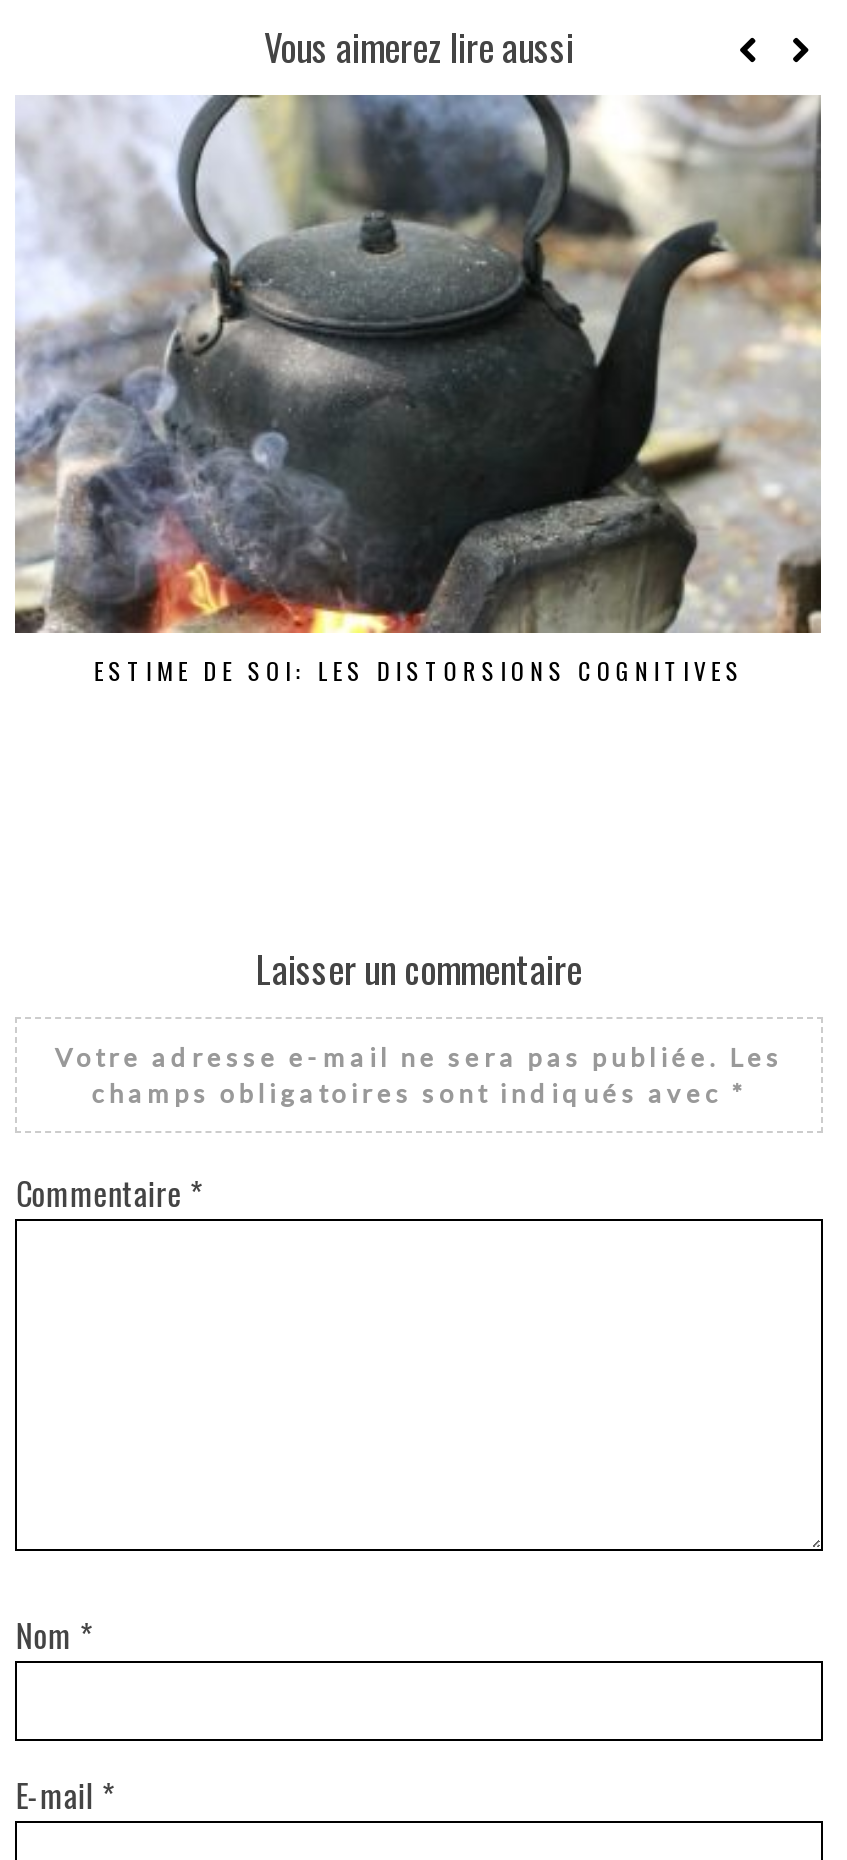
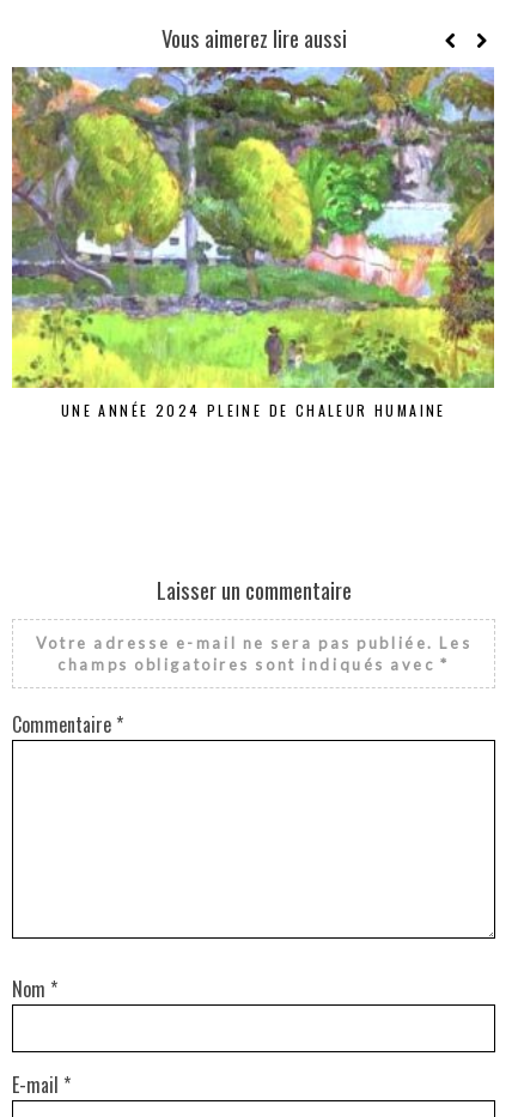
- [image]
- ESTIME DE SOI: LES DISTORSIONS COGNITIVES
+ [image]
+ UNE ANNÉE 2024 PLEINE DE CHALEUR HUMAINE
